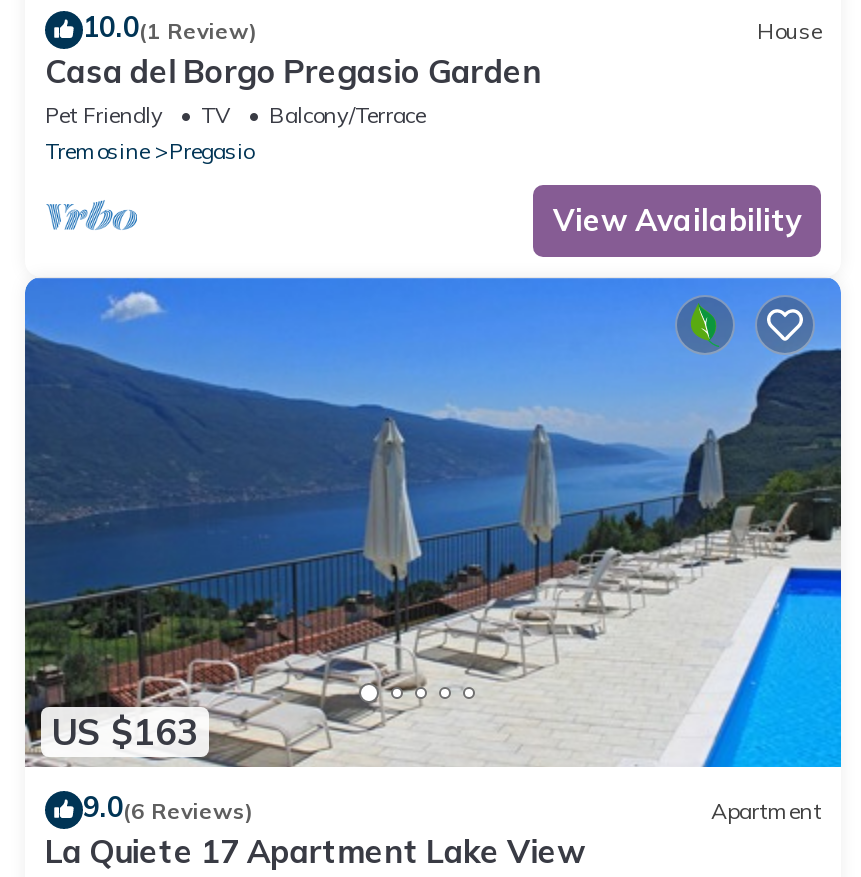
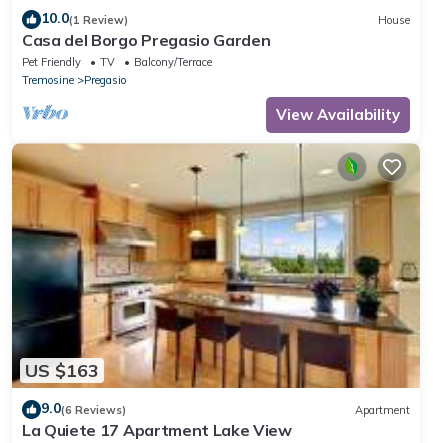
- [image]
+ [image]
